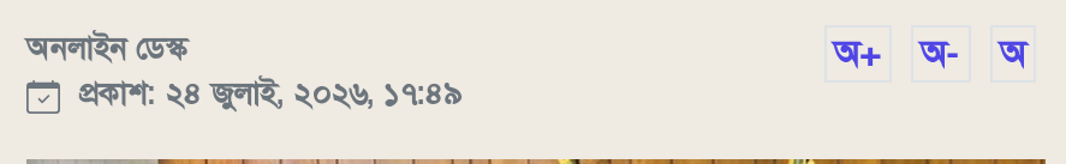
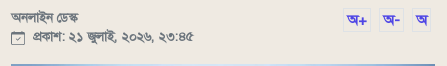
- প্রকাশ: ২৪ জুলাই, ২০২৬, ১৭:৪৯
+ প্রকাশ: ২১ জুলাই, ২০২৬, ২৩:৪৫
